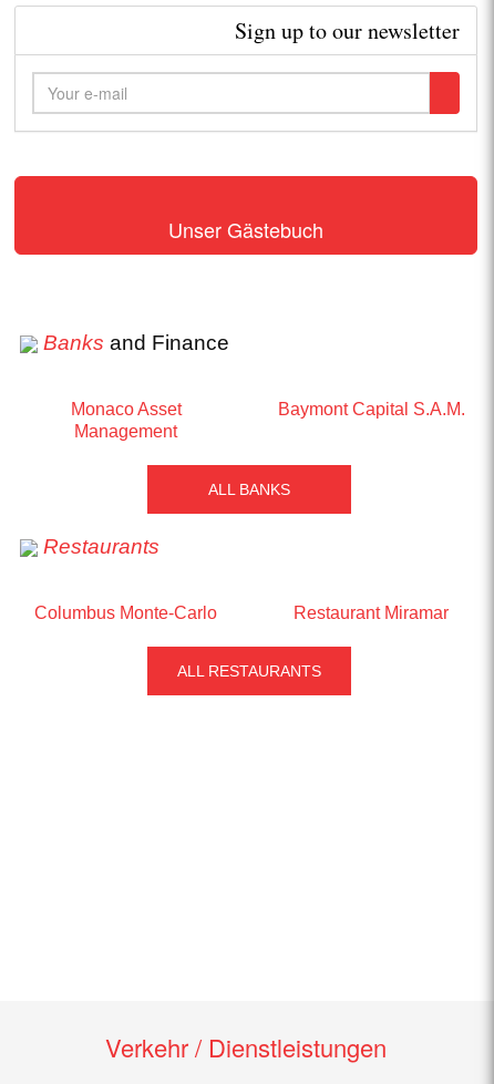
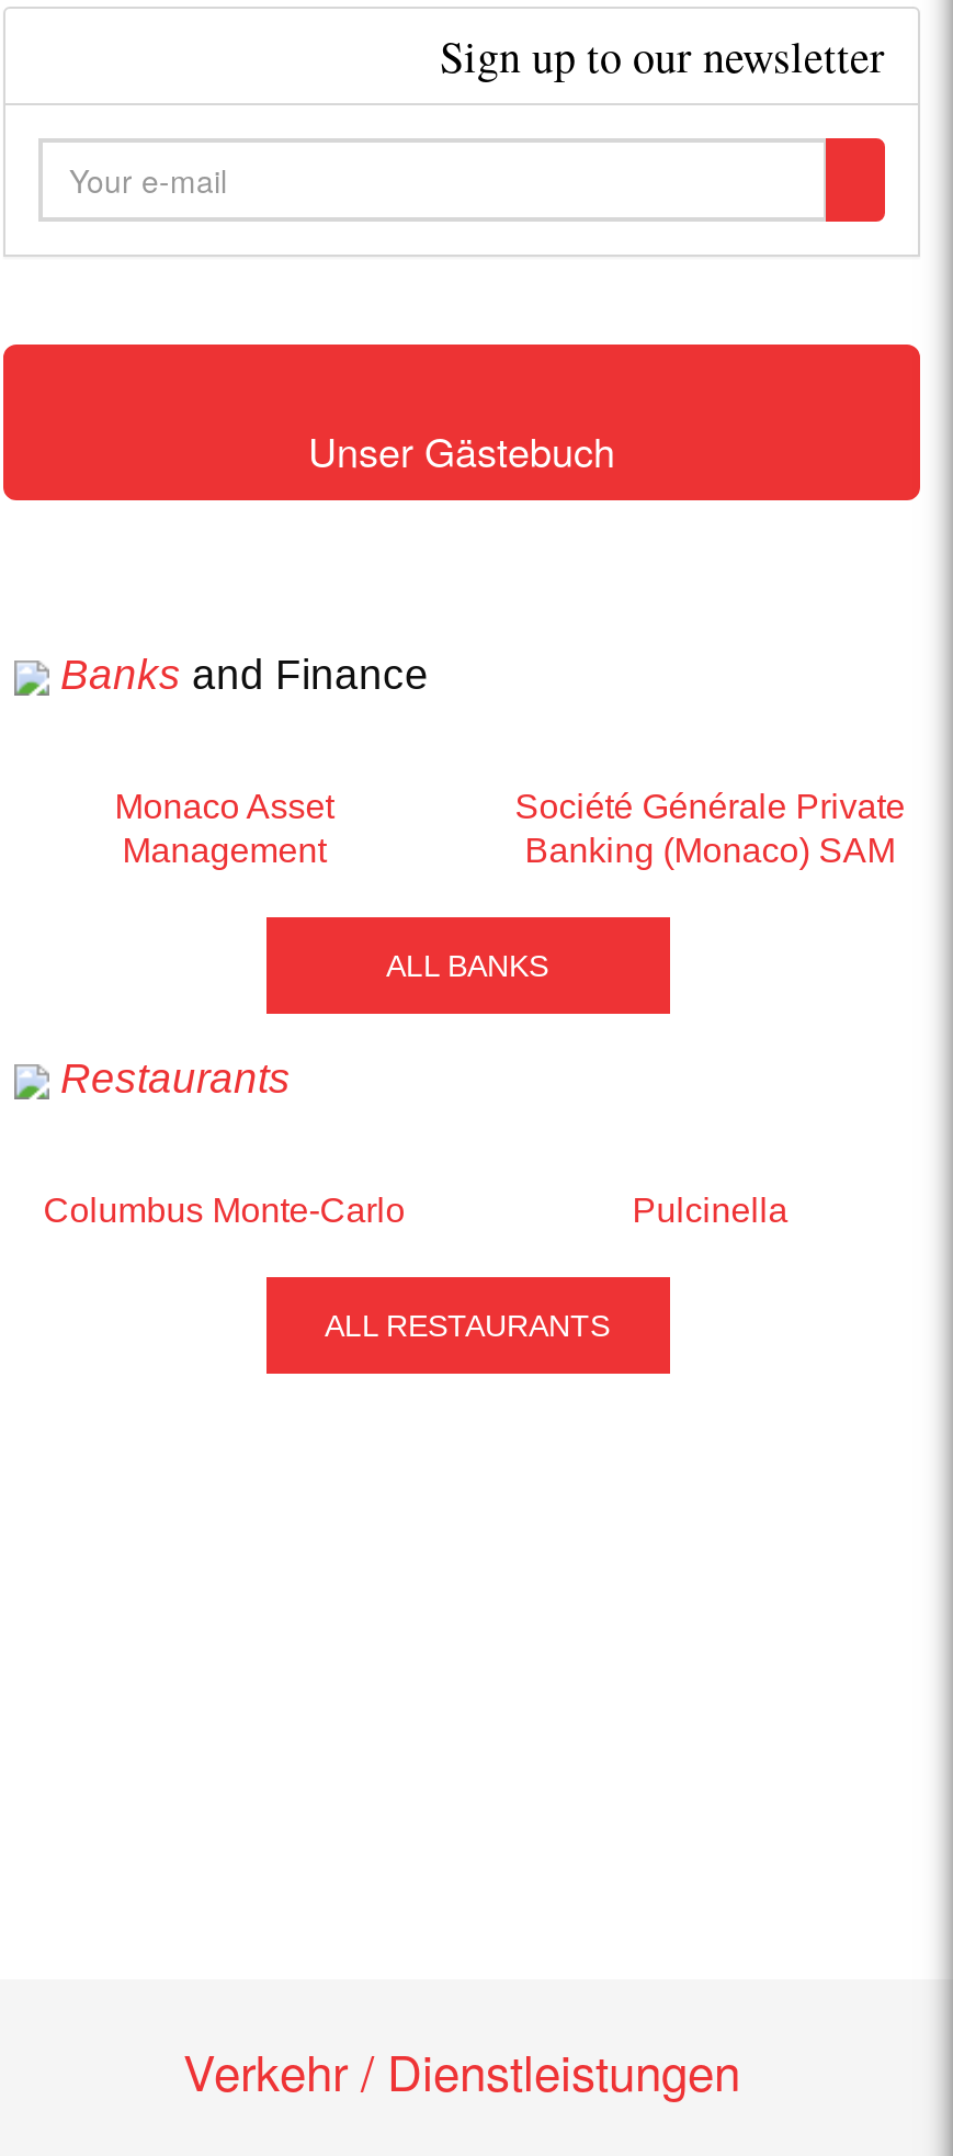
- Baymont Capital S.A.M.
+ Société Générale Private
+ Banking (Monaco) SAM

- Restaurant Miramar
+ Pulcinella
